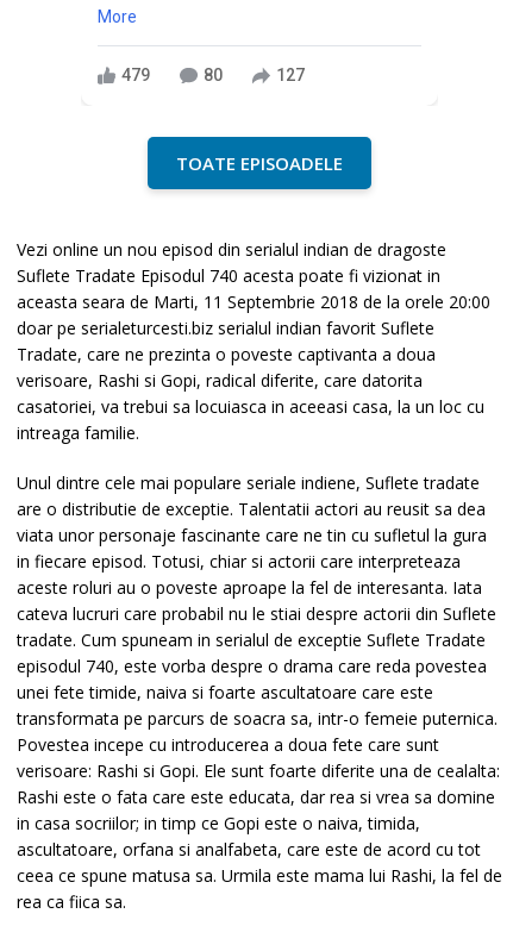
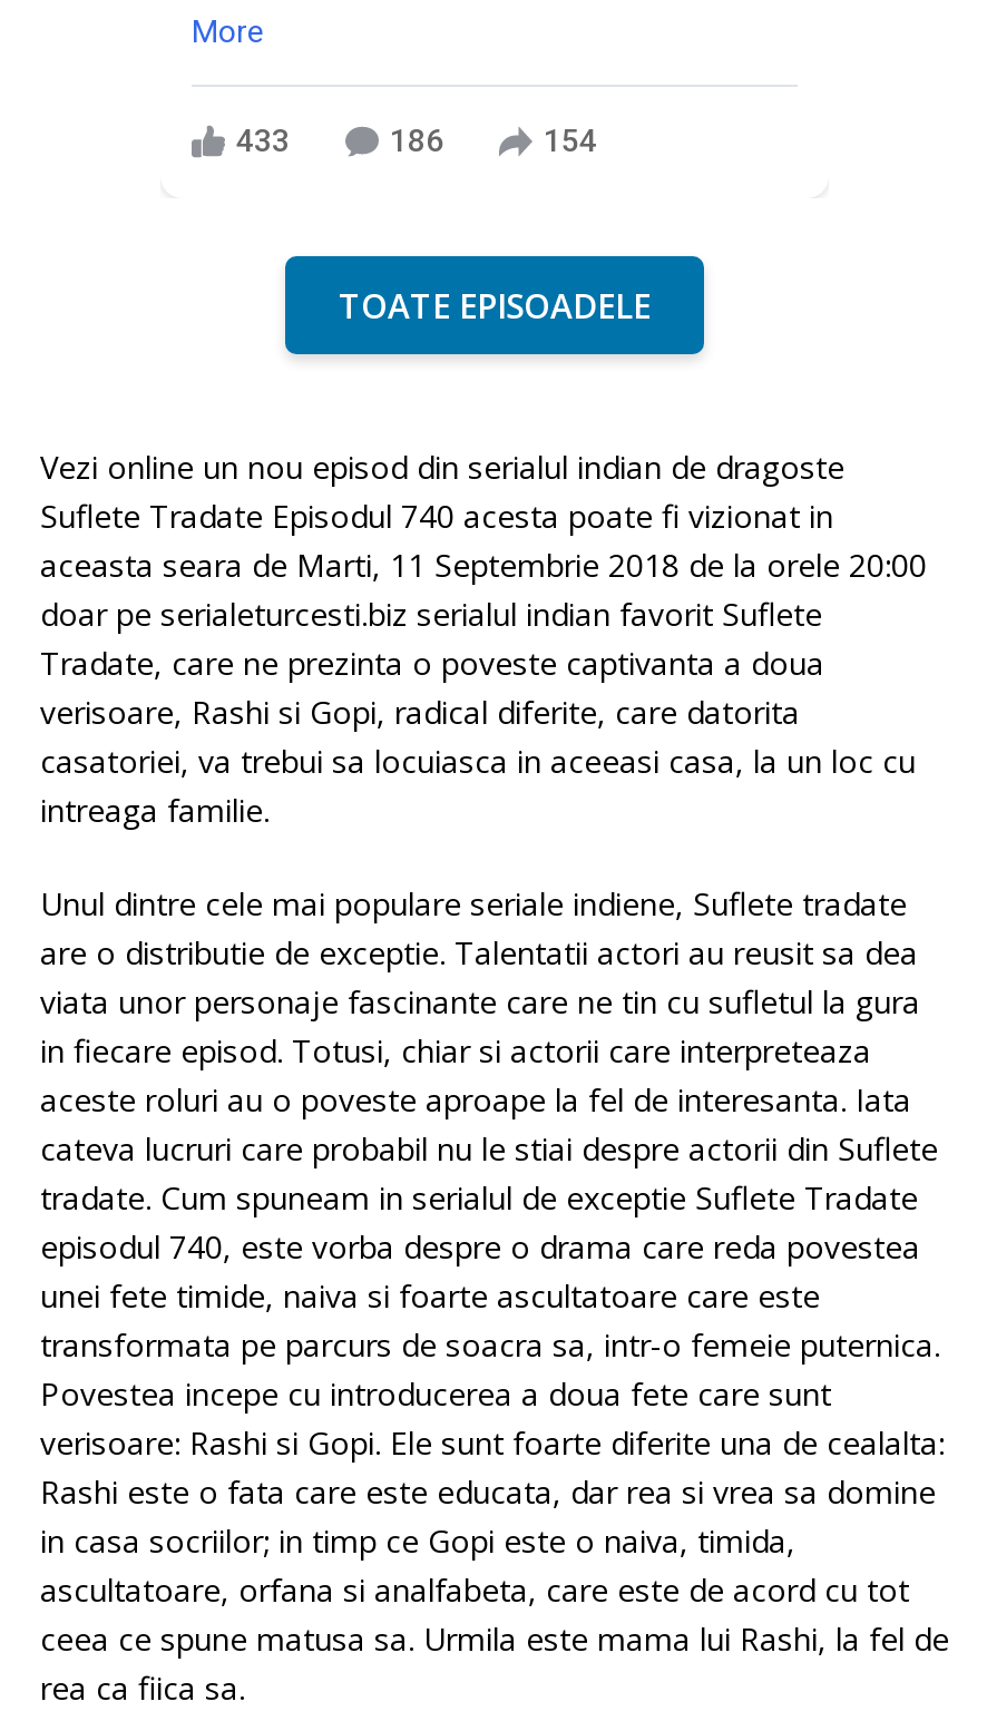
- 479
+ 433

- 80
+ 186

- 127
+ 154
